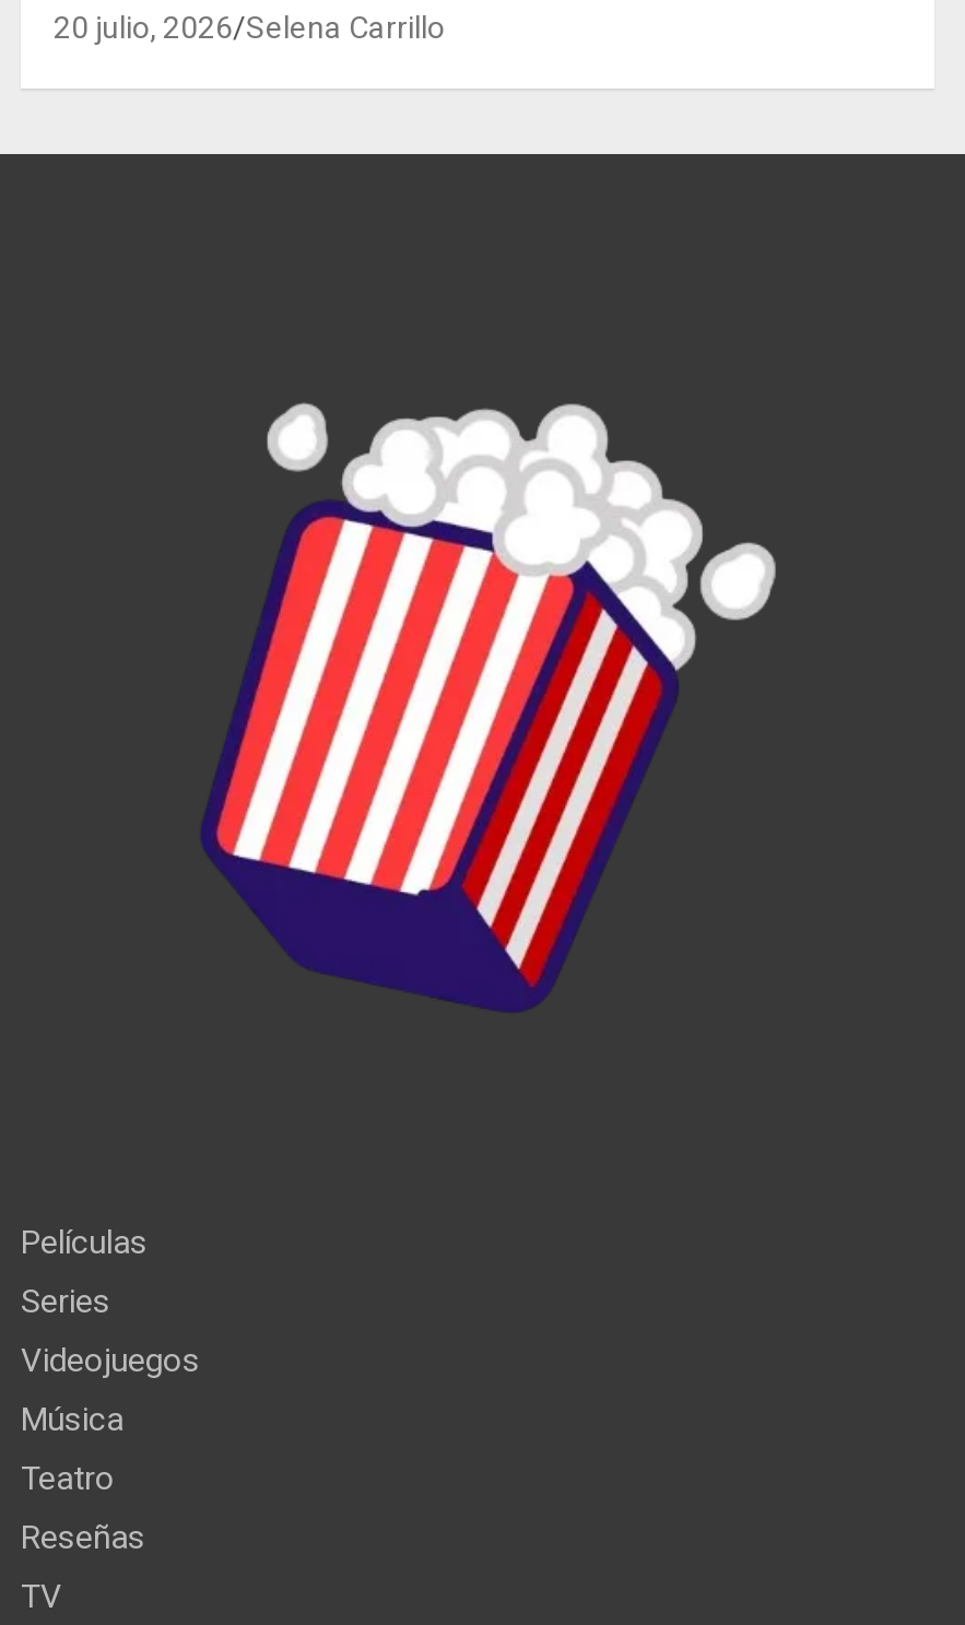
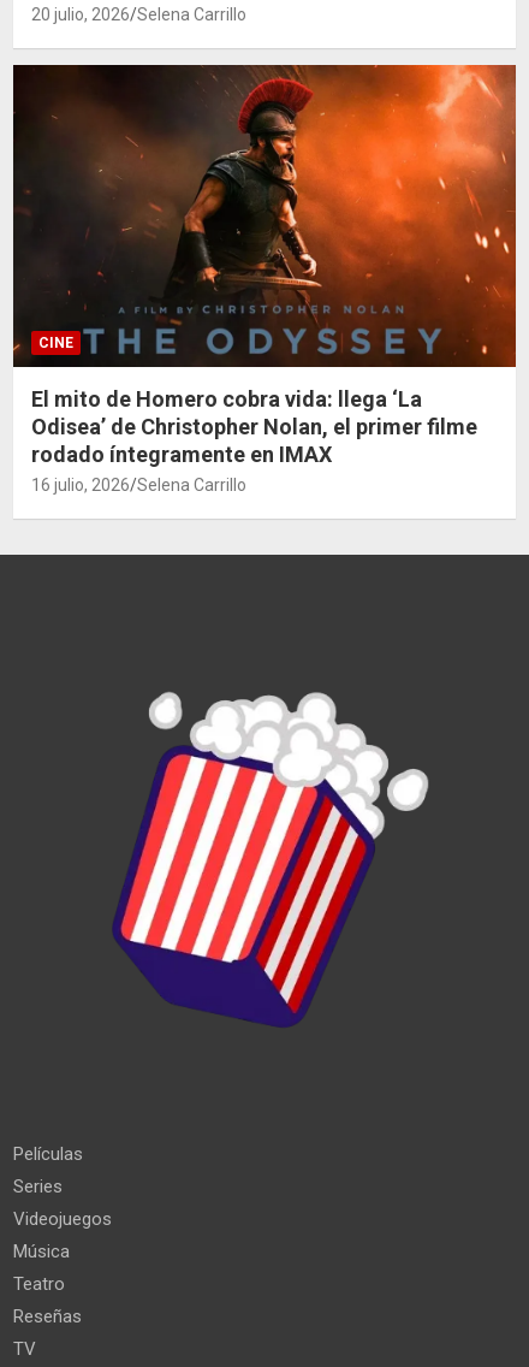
+ [image]
+ CINE
+ El mito de Homero cobra vida: llega ‘La
+ Odisea’ de Christopher Nolan, el primer filme
+ rodado íntegramente en IMAX
+ 16 julio, 2026 Selena Carrillo
